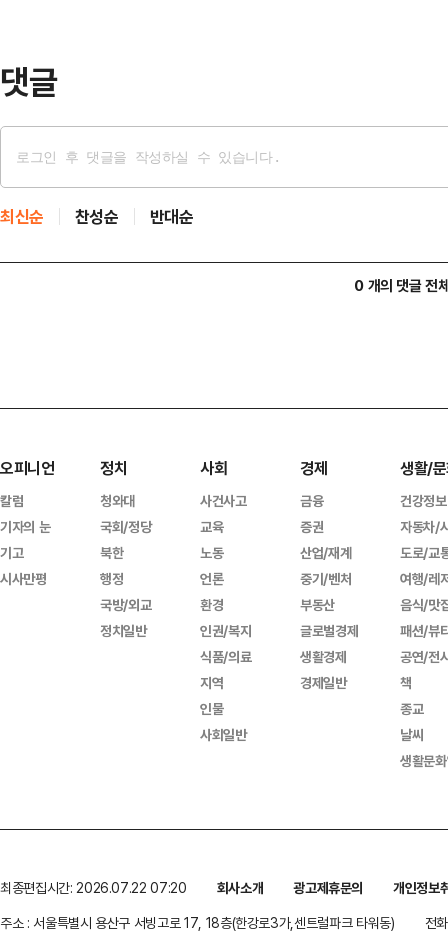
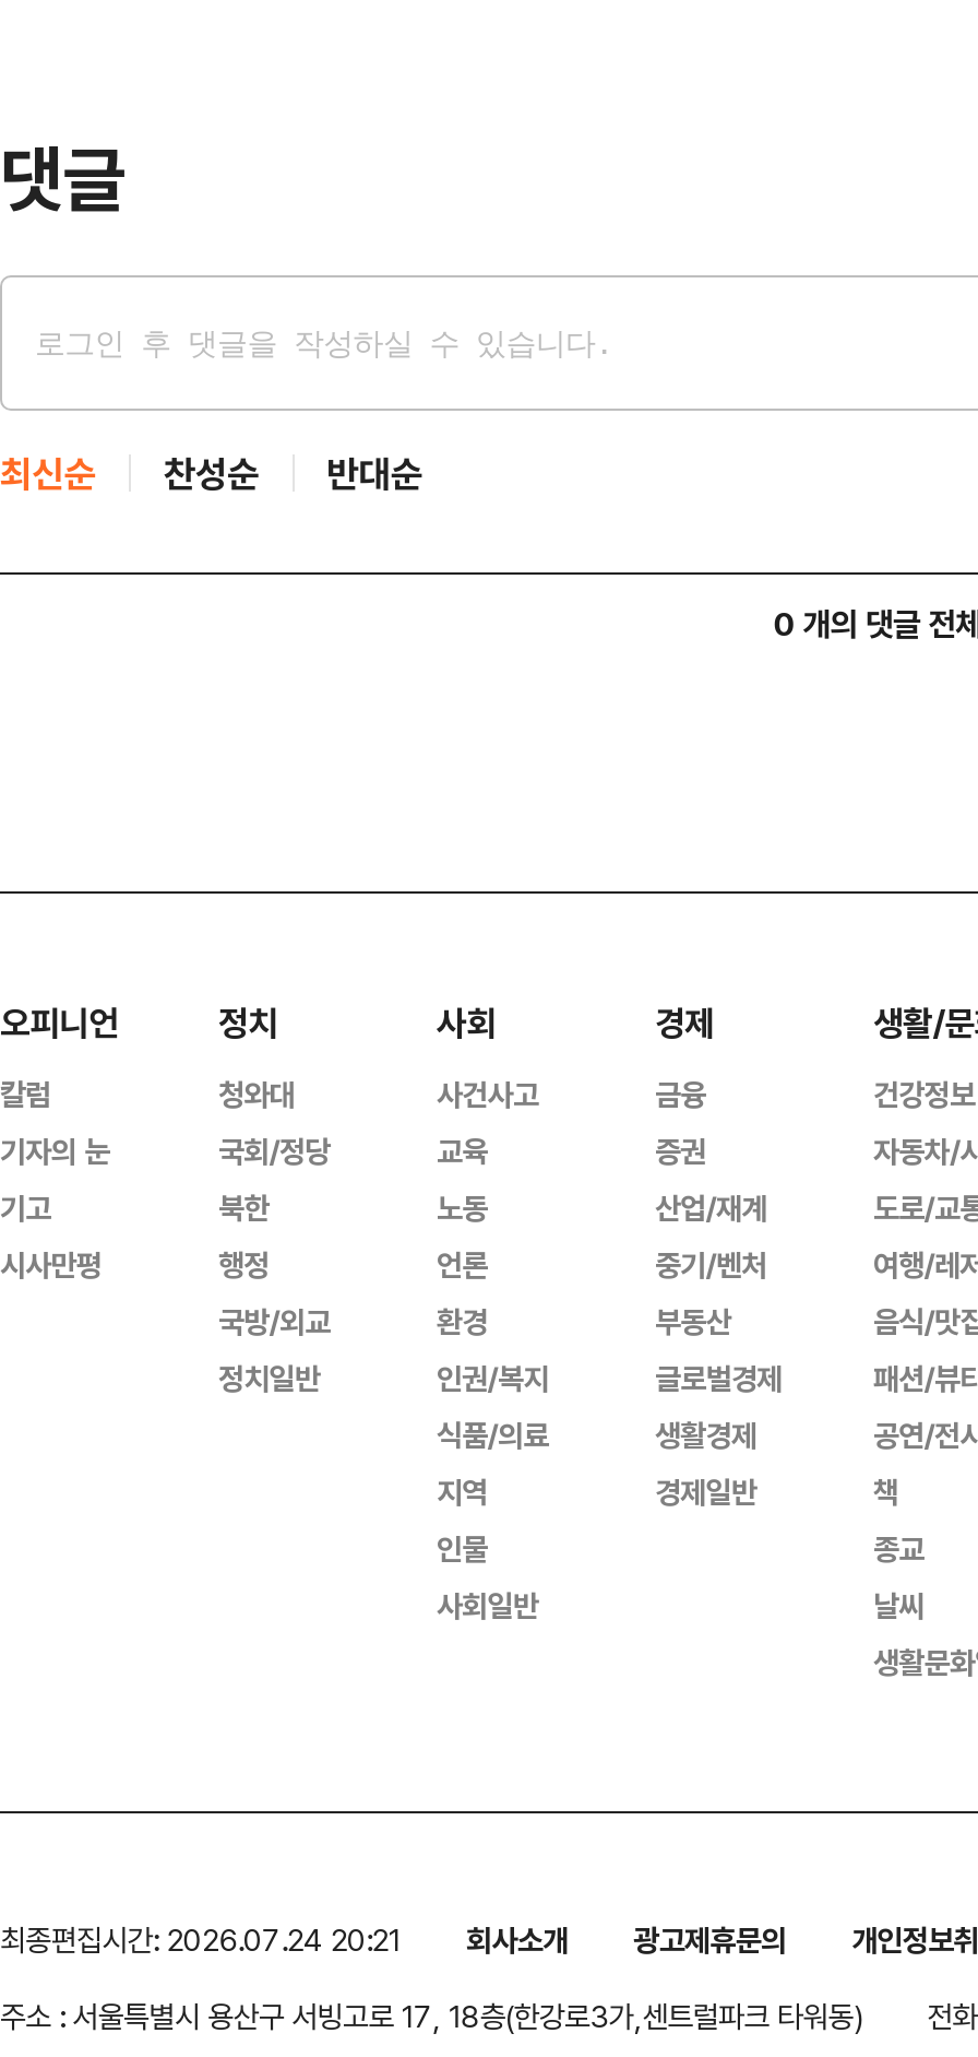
- 최종편집시간: 2026.07.22 07:20
+ 최종편집시간: 2026.07.24 20:21
